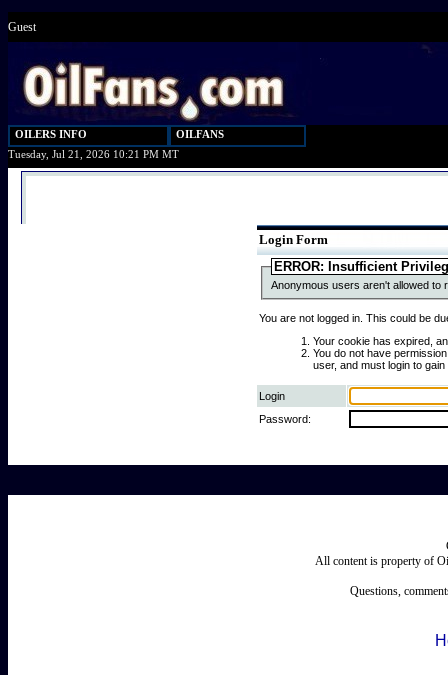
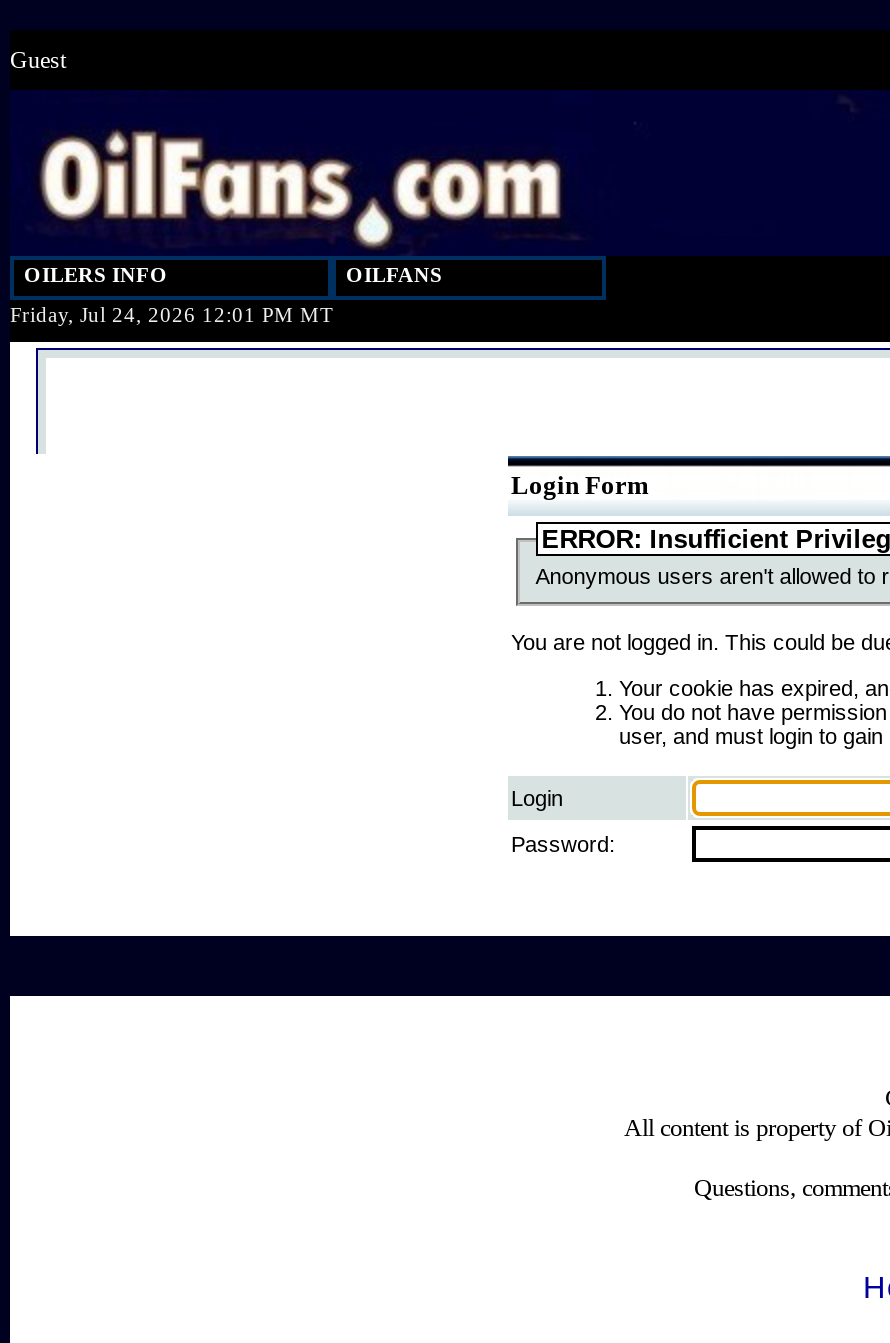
- Tuesday, Jul 21, 2026 10:21 PM MT
+ Friday, Jul 24, 2026 12:01 PM MT
